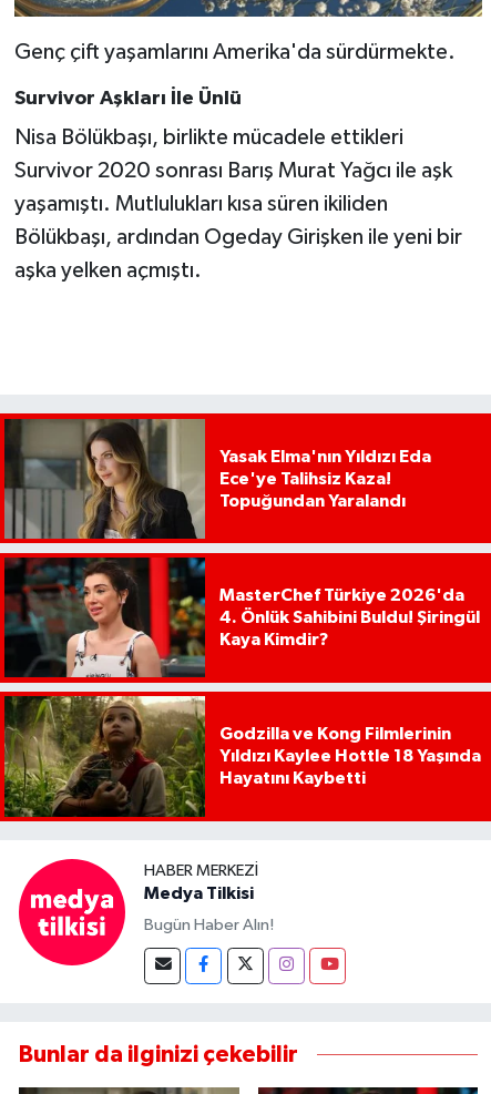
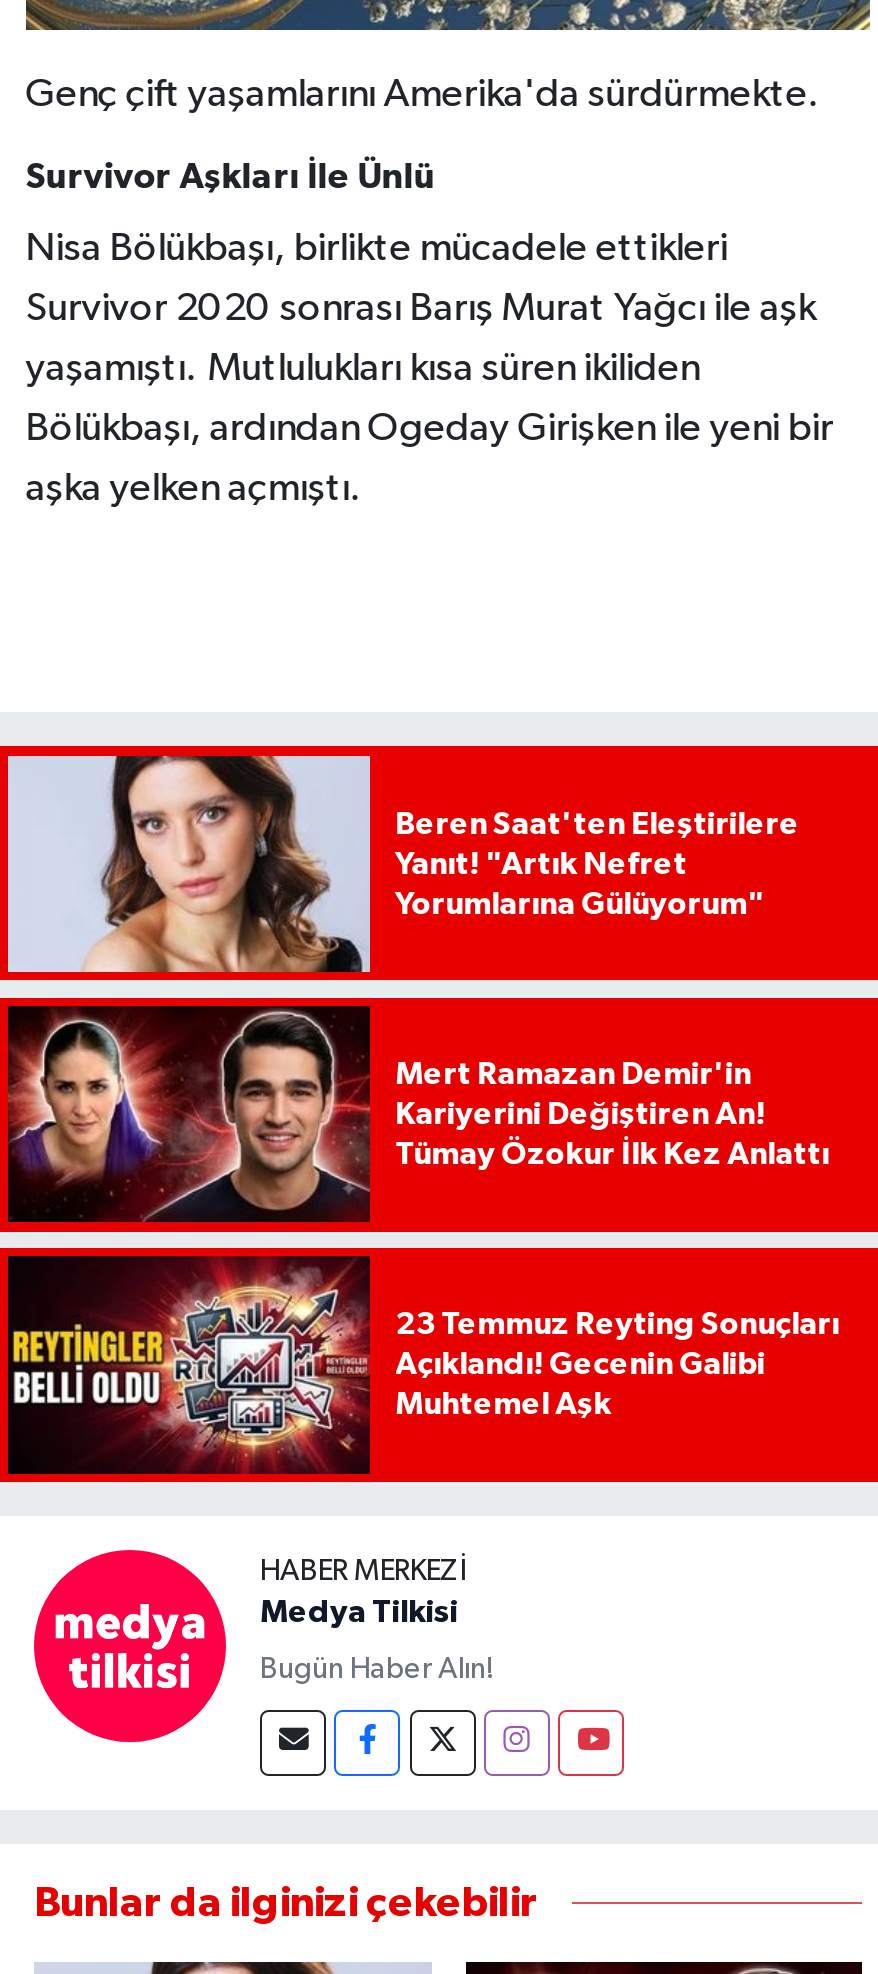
- [image]
- Yasak Elma'nın Yıldızı Eda
- Ece'ye Talihsiz Kaza!
- Topuğundan Yaralandı
+ [image]
+ Beren Saat'ten Eleştirilere
+ Yanıt! "Artık Nefret
+ Yorumlarına Gülüyorum"

- [image]
- MasterChef Türkiye 2026'da
- 4. Önlük Sahibini Buldu! Şiringül
- Kaya Kimdir?
+ [image]
+ Mert Ramazan Demir'in
+ Kariyerini Değiştiren An!
+ Tümay Özokur İlk Kez Anlattı

- [image]
- Godzilla ve Kong Filmlerinin
- Yıldızı Kaylee Hottle 18 Yaşında
- Hayatını Kaybetti
+ [image]
+ 23 Temmuz Reyting Sonuçları
+ Açıklandı! Gecenin Galibi
+ Muhtemel Aşk
